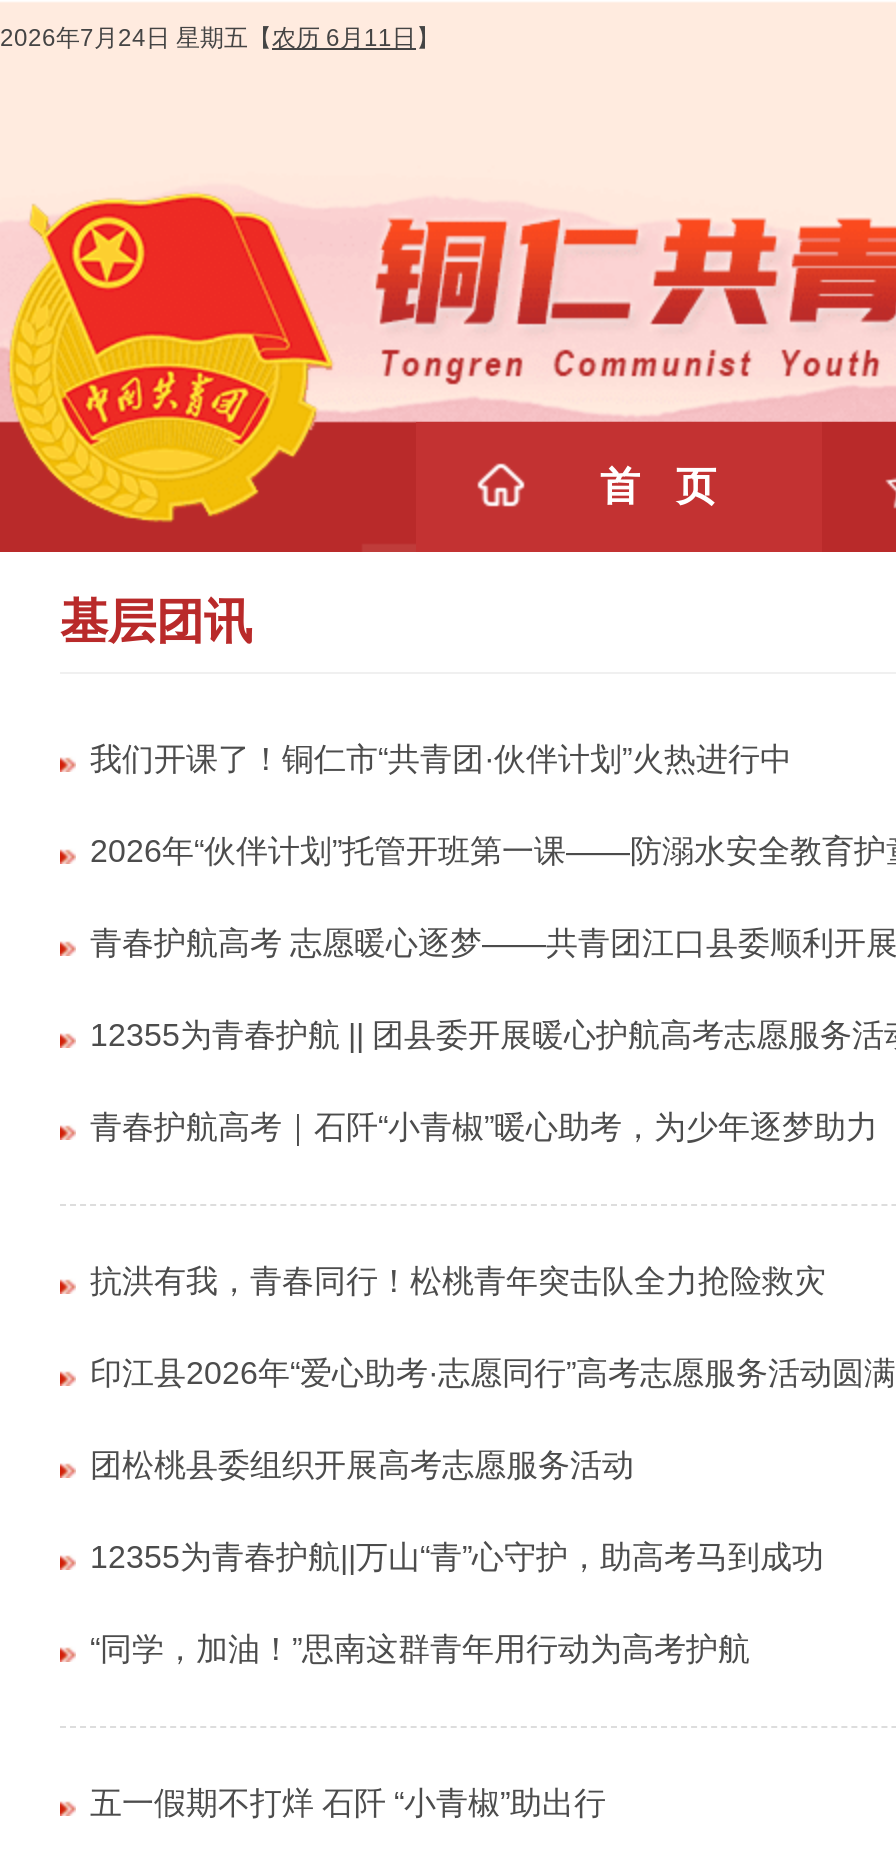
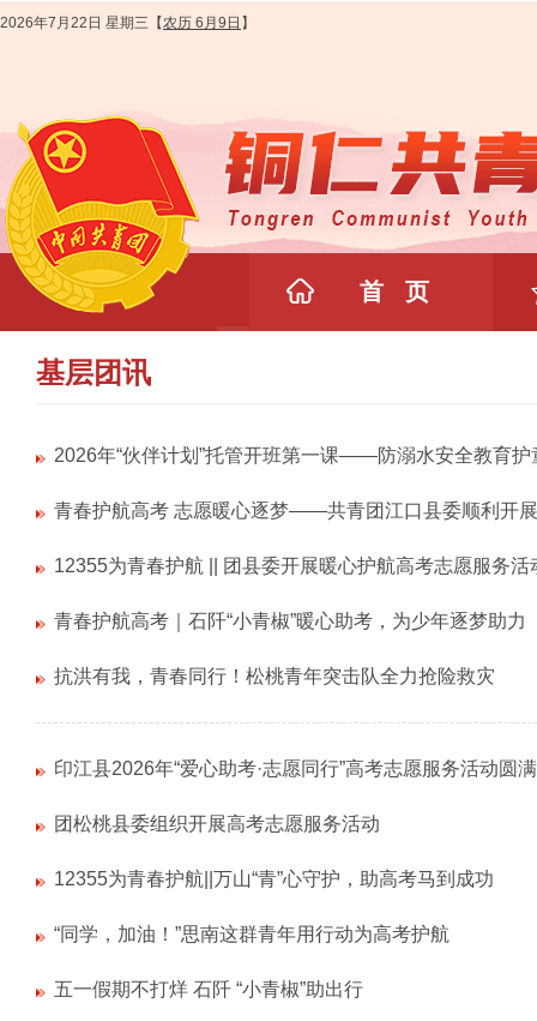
- 2026年7月24日 星期五【农历 6月11日】
+ 2026年7月22日 星期三【农历 6月9日】

- 我们开课了！铜仁市“共青团·伙伴计划”火热进行中
